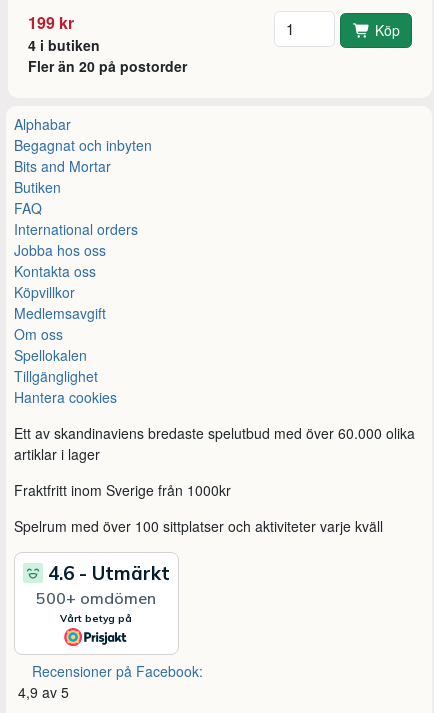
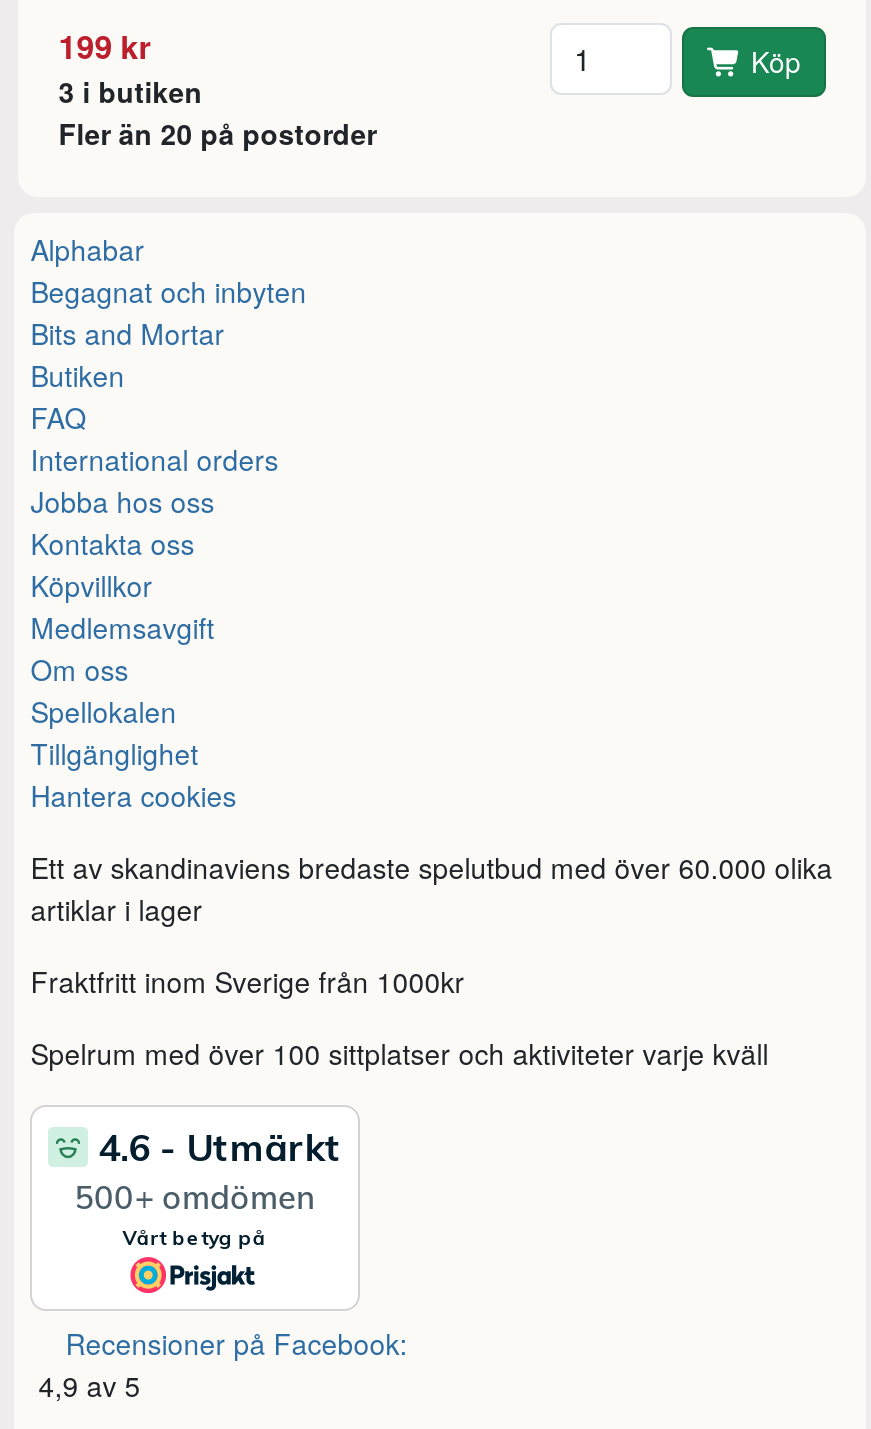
- 4 i butiken
+ 3 i butiken
